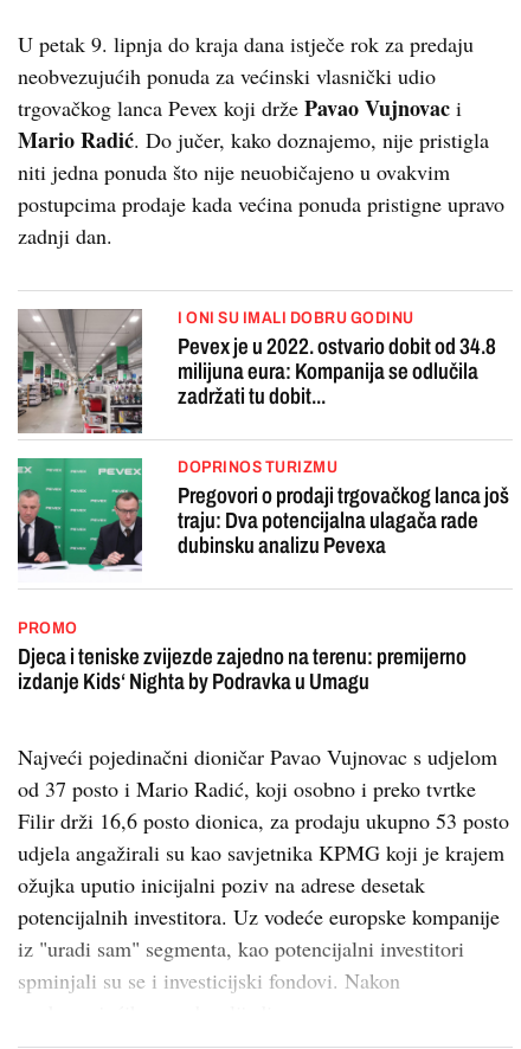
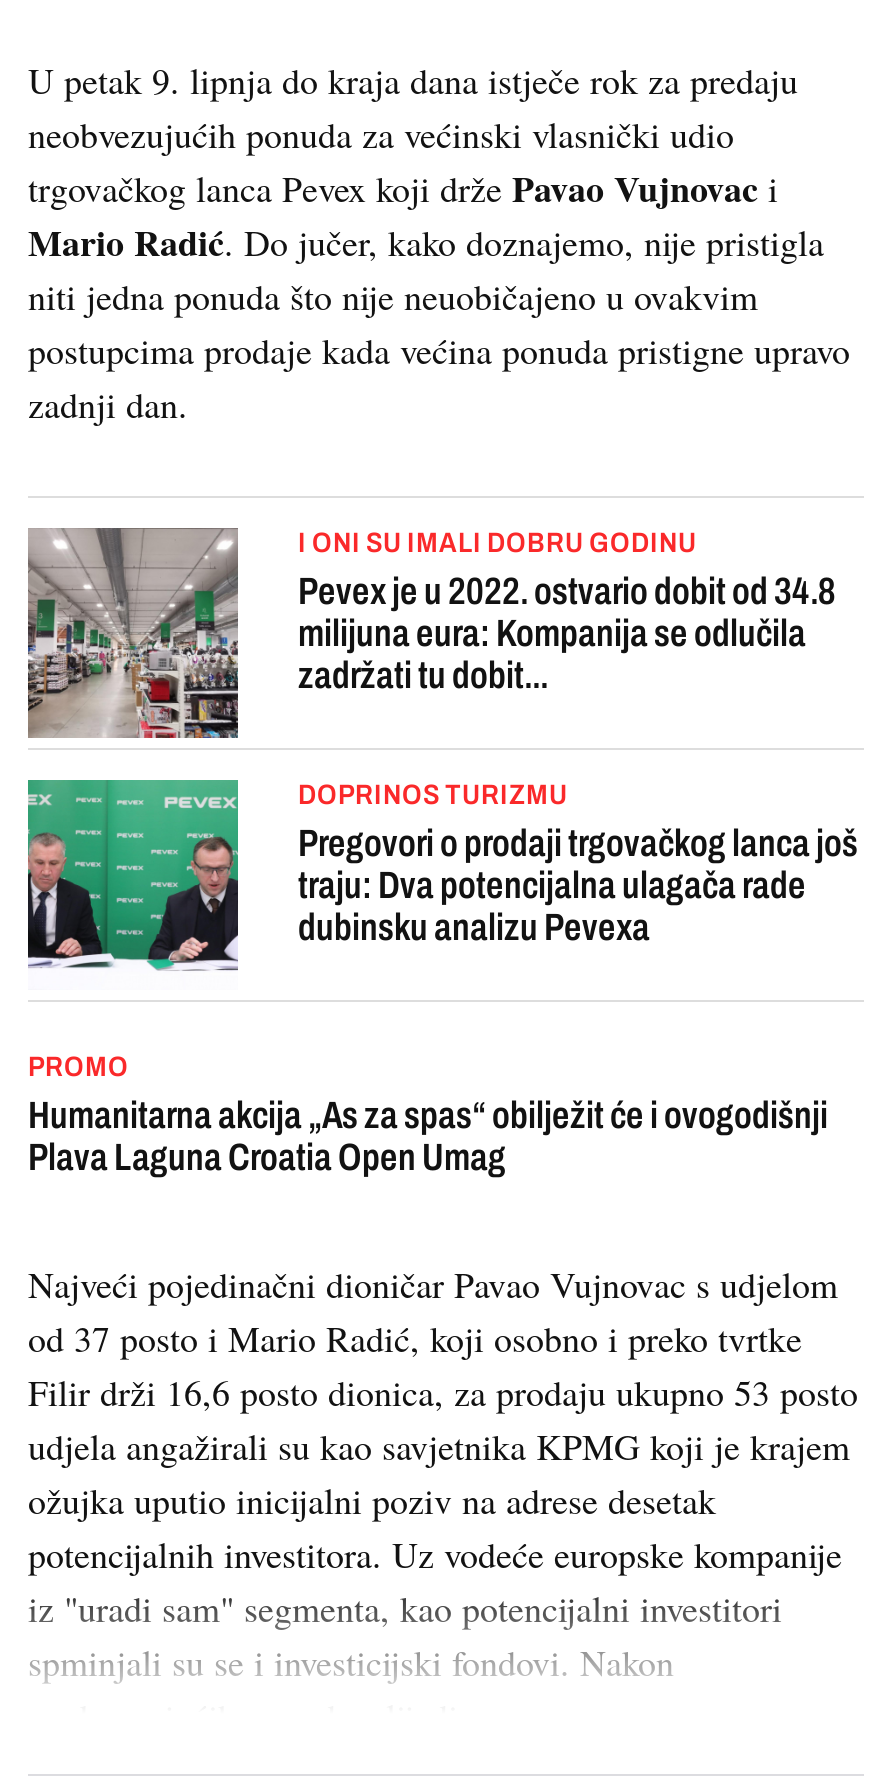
- Djeca i teniske zvijezde zajedno na terenu: premijerno
- izdanje Kids‘ Nighta by Podravka u Umagu
+ Humanitarna akcija „As za spas“ obilježit će i ovogodišnji
+ Plava Laguna Croatia Open Umag
